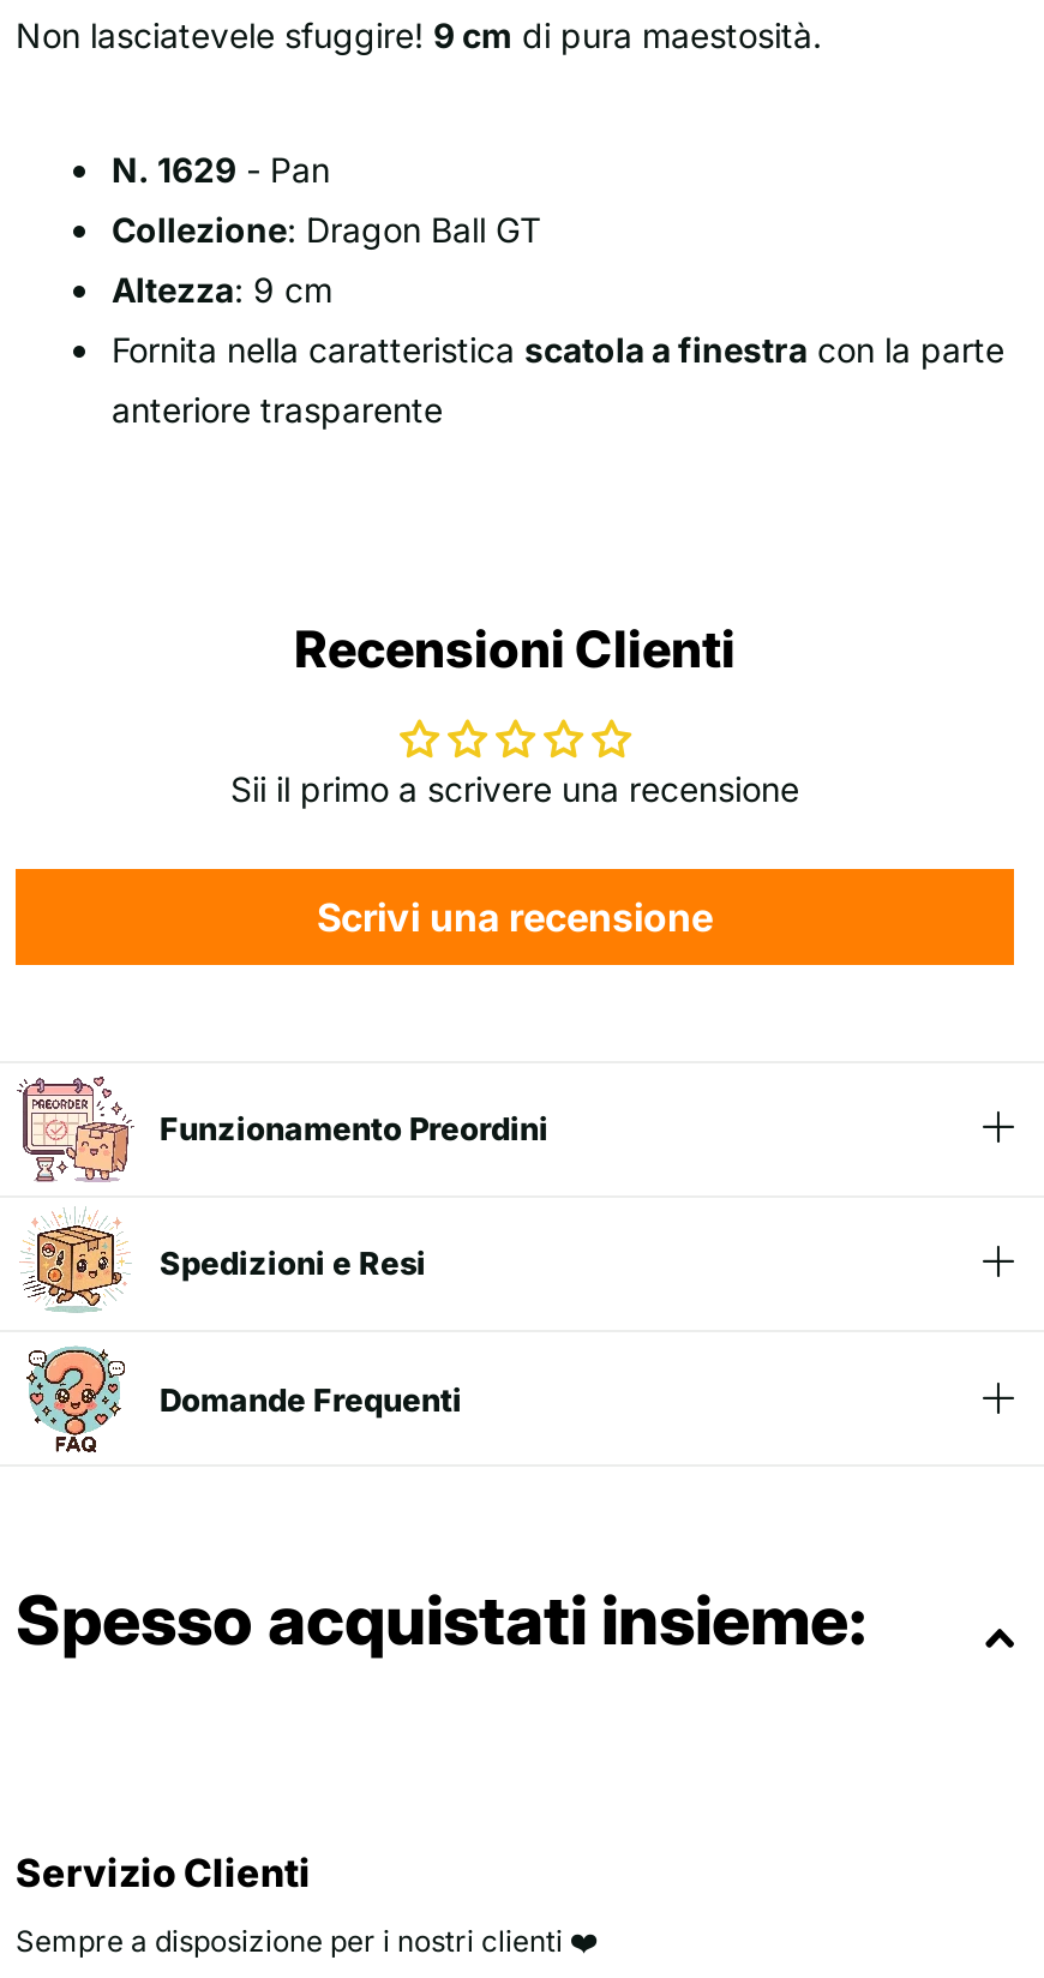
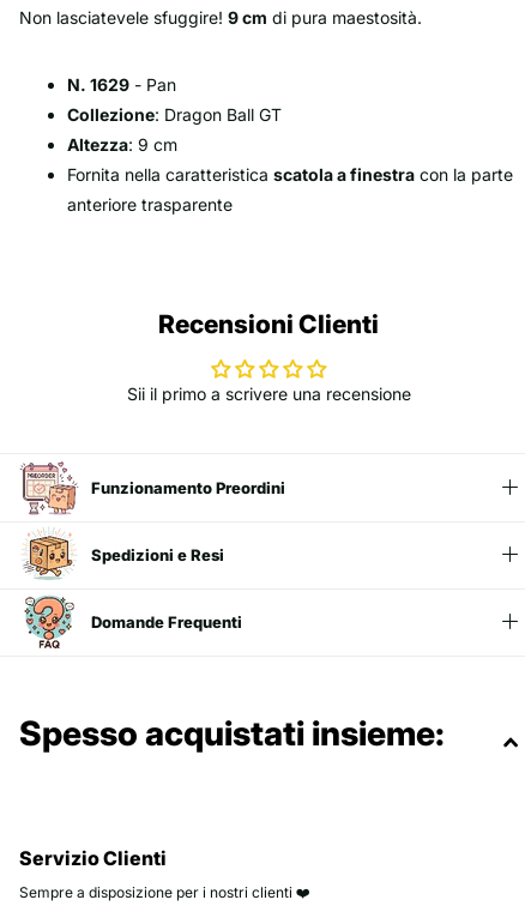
- Scrivi una recensione
